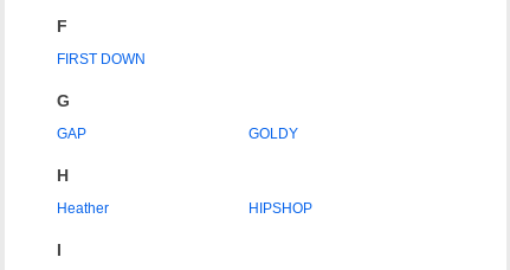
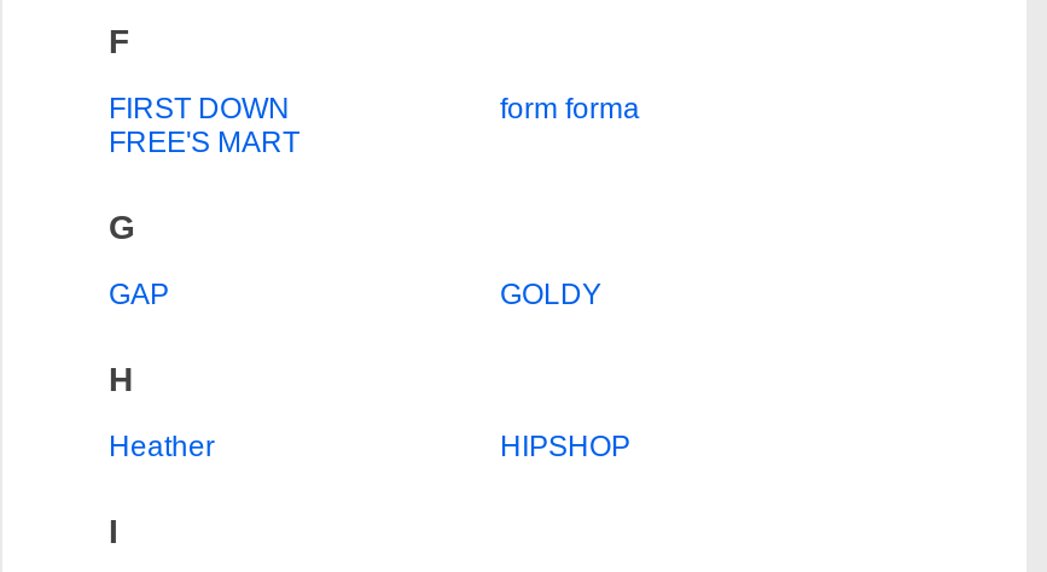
+ form forma
+ FREE'S MART
